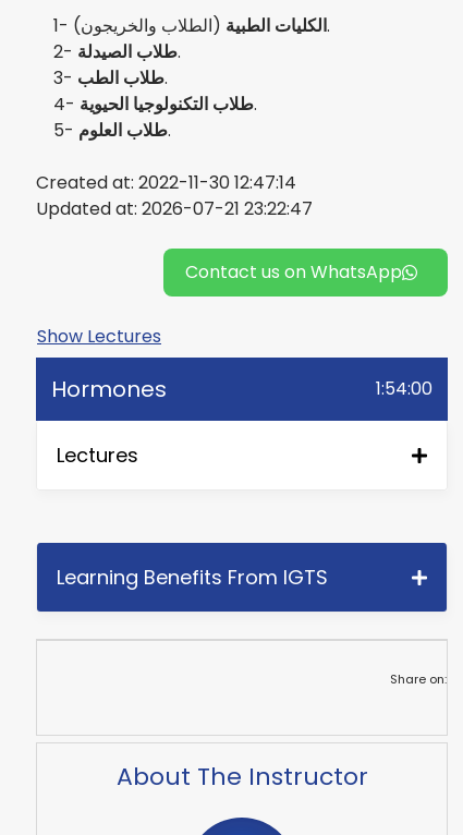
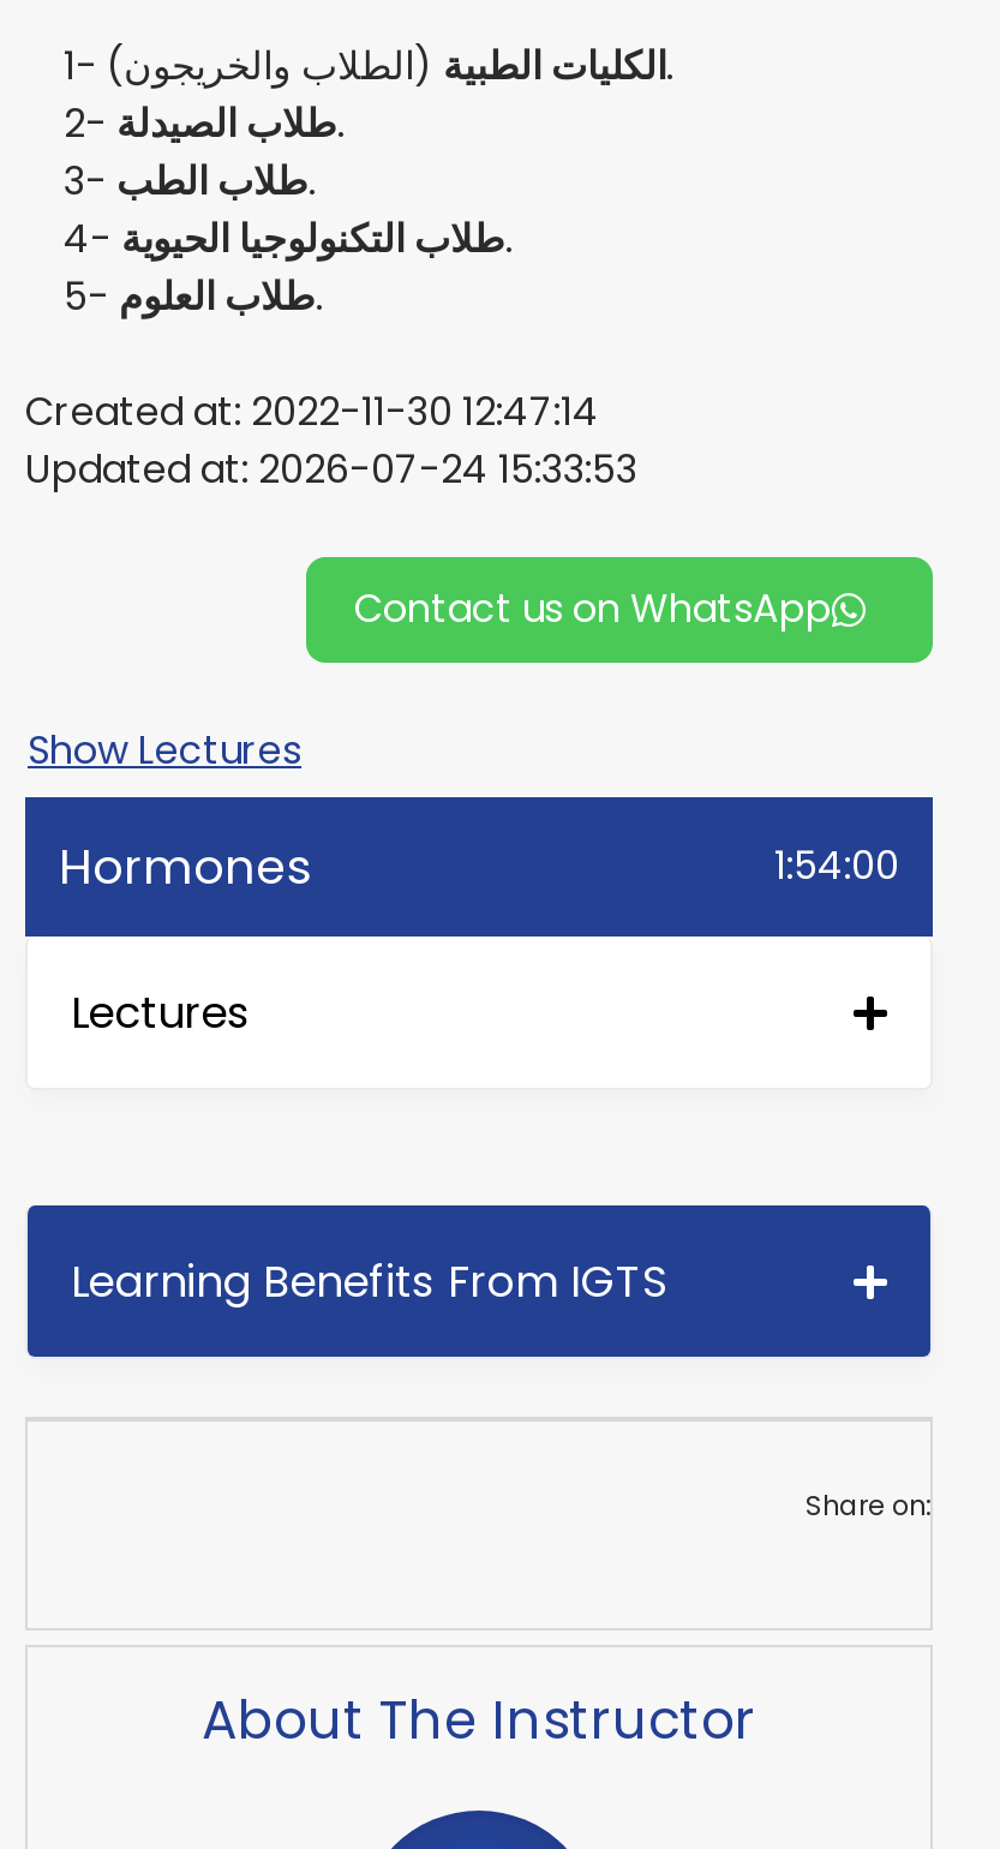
- Updated at: 2026-07-21 23:22:47
+ Updated at: 2026-07-24 15:33:53
